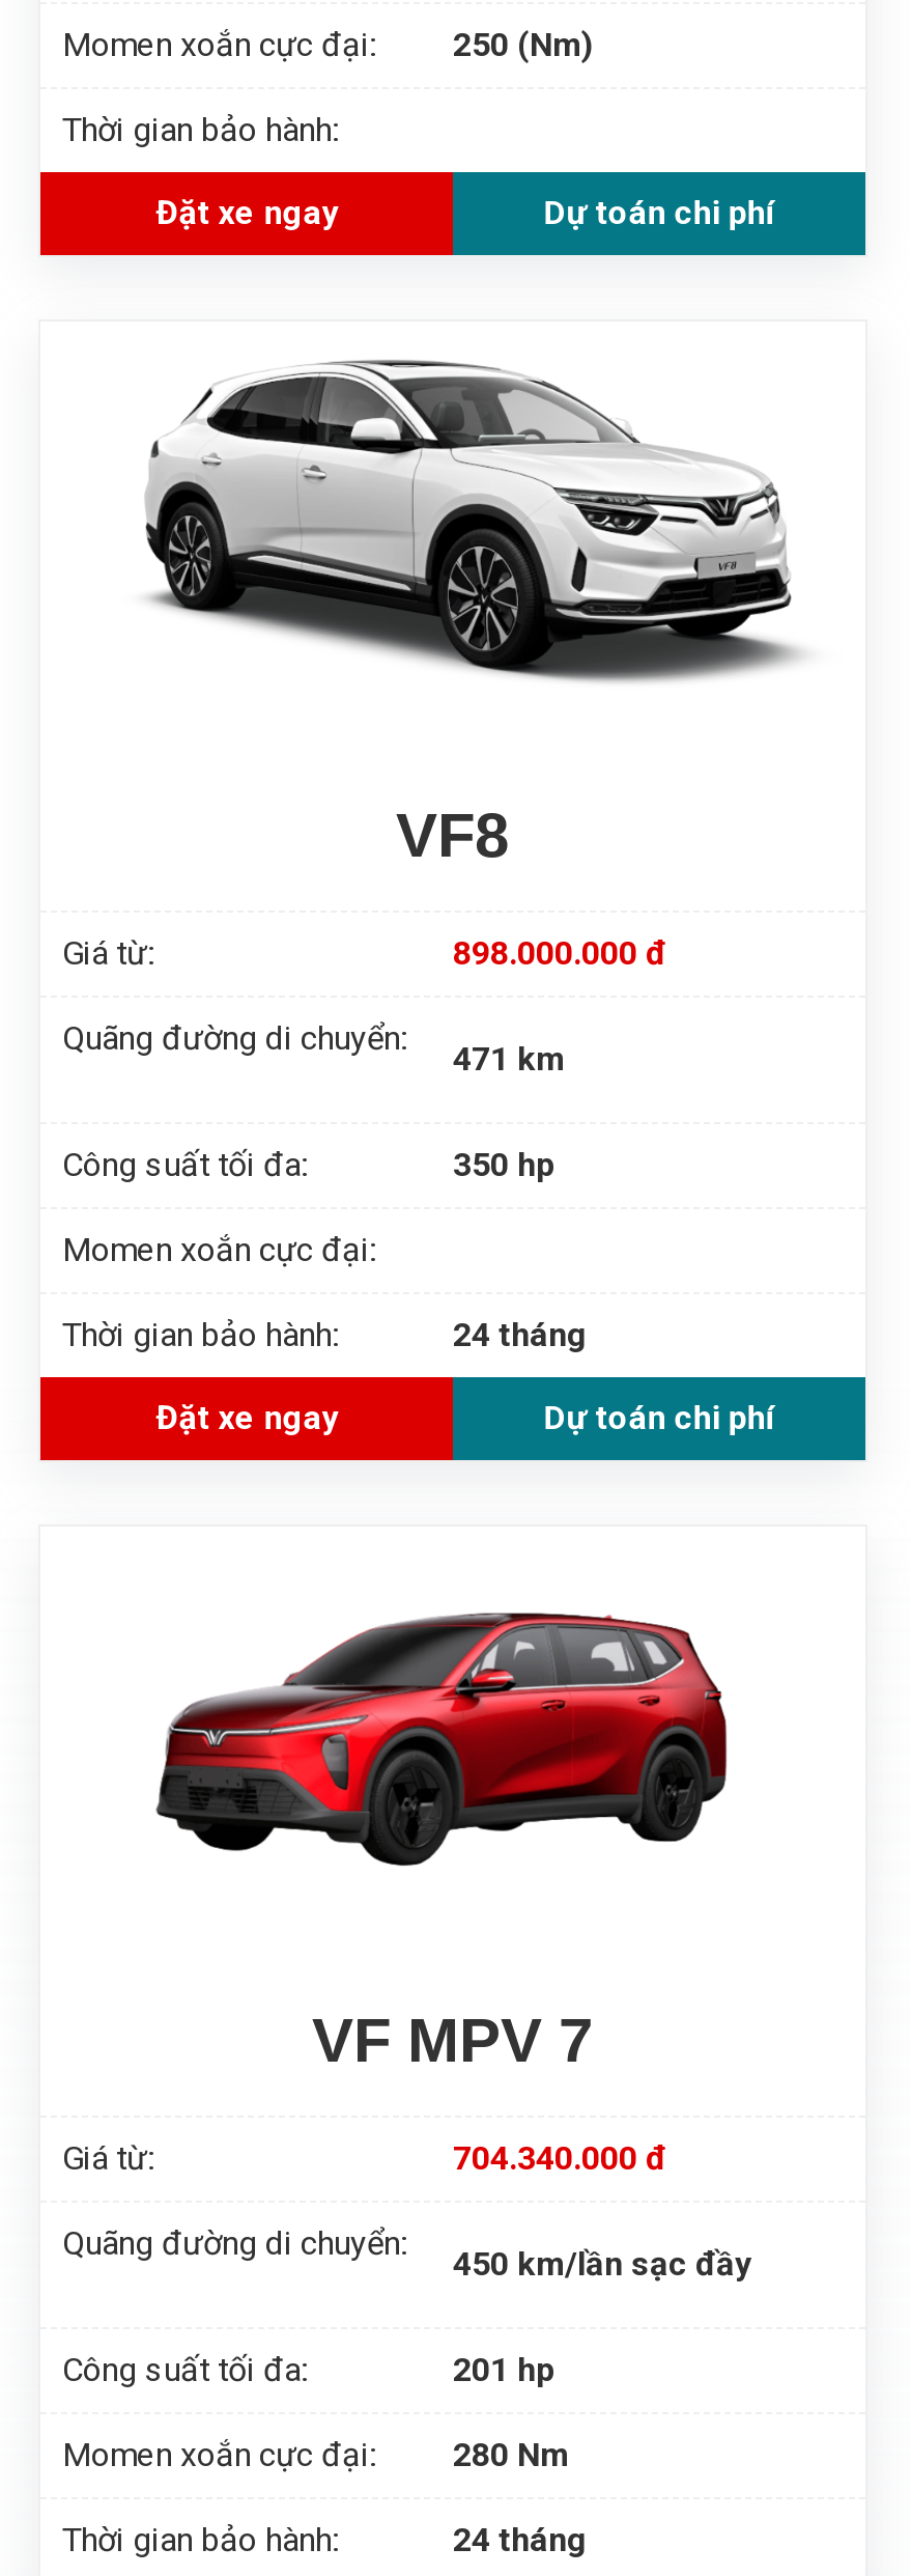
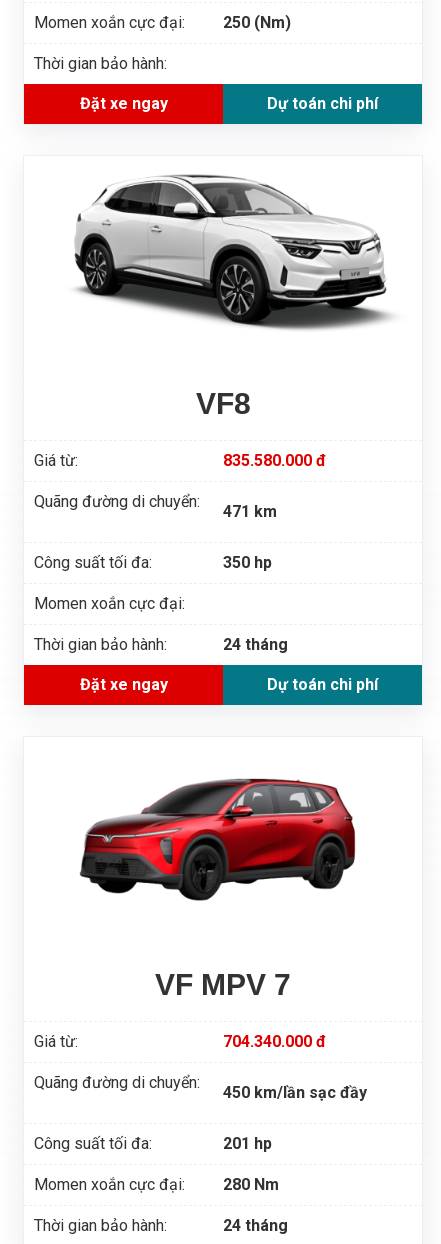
- 898.000.000 đ
+ 835.580.000 đ
